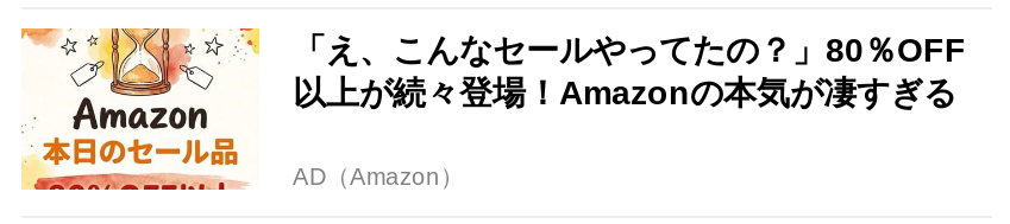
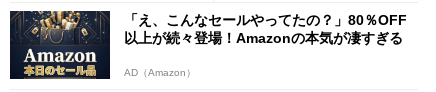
- [image]
+ [image]
